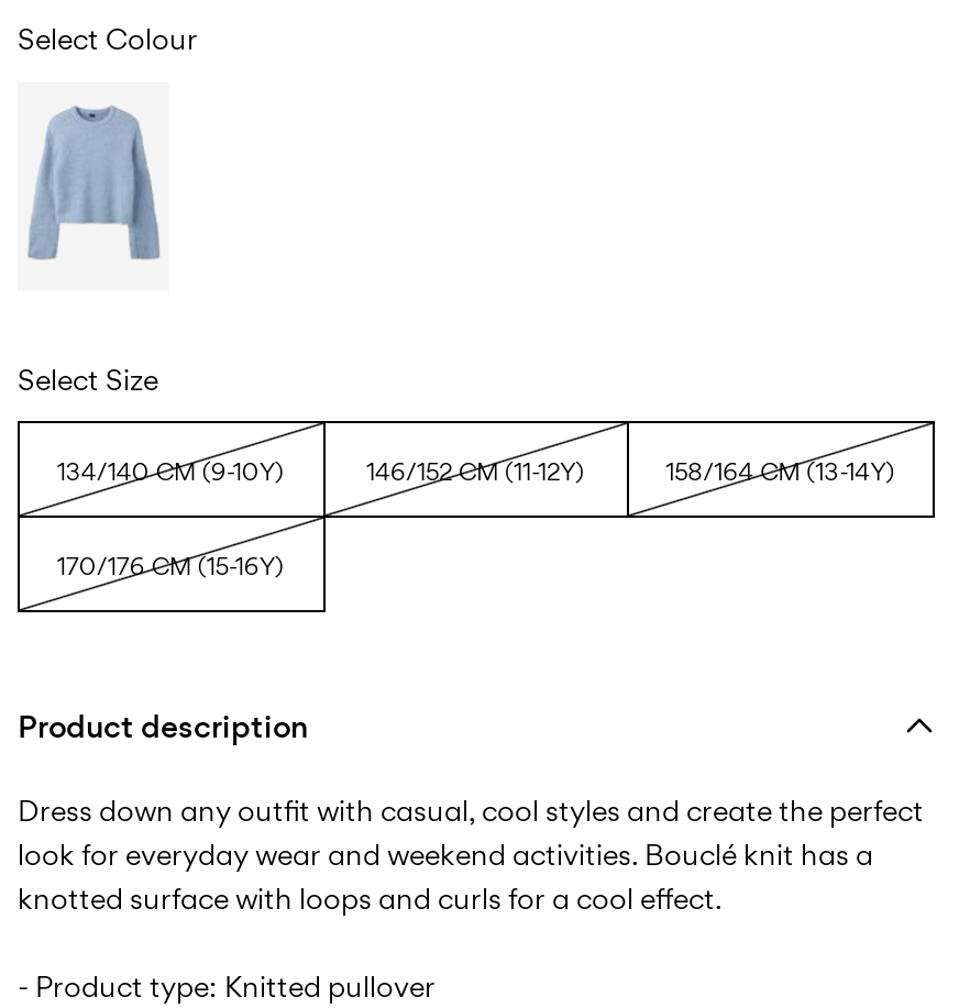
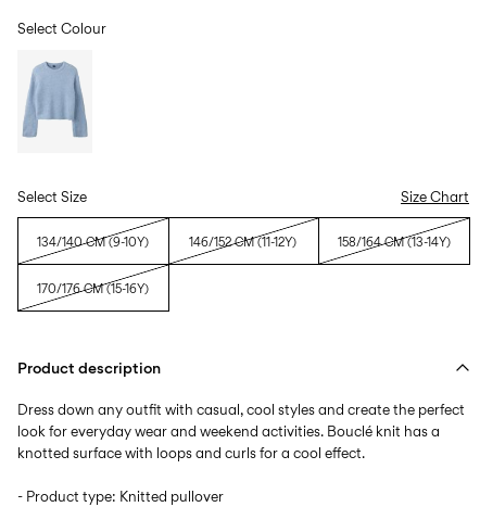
+ Size Chart
